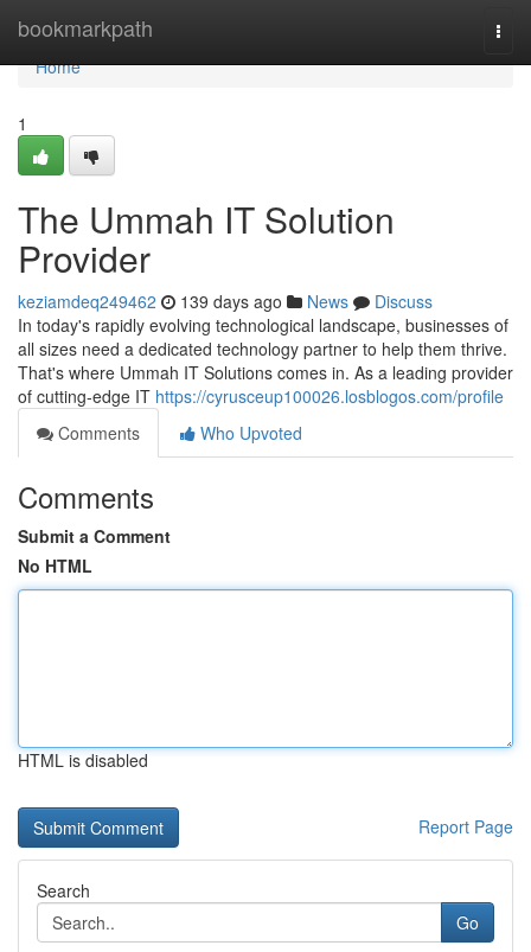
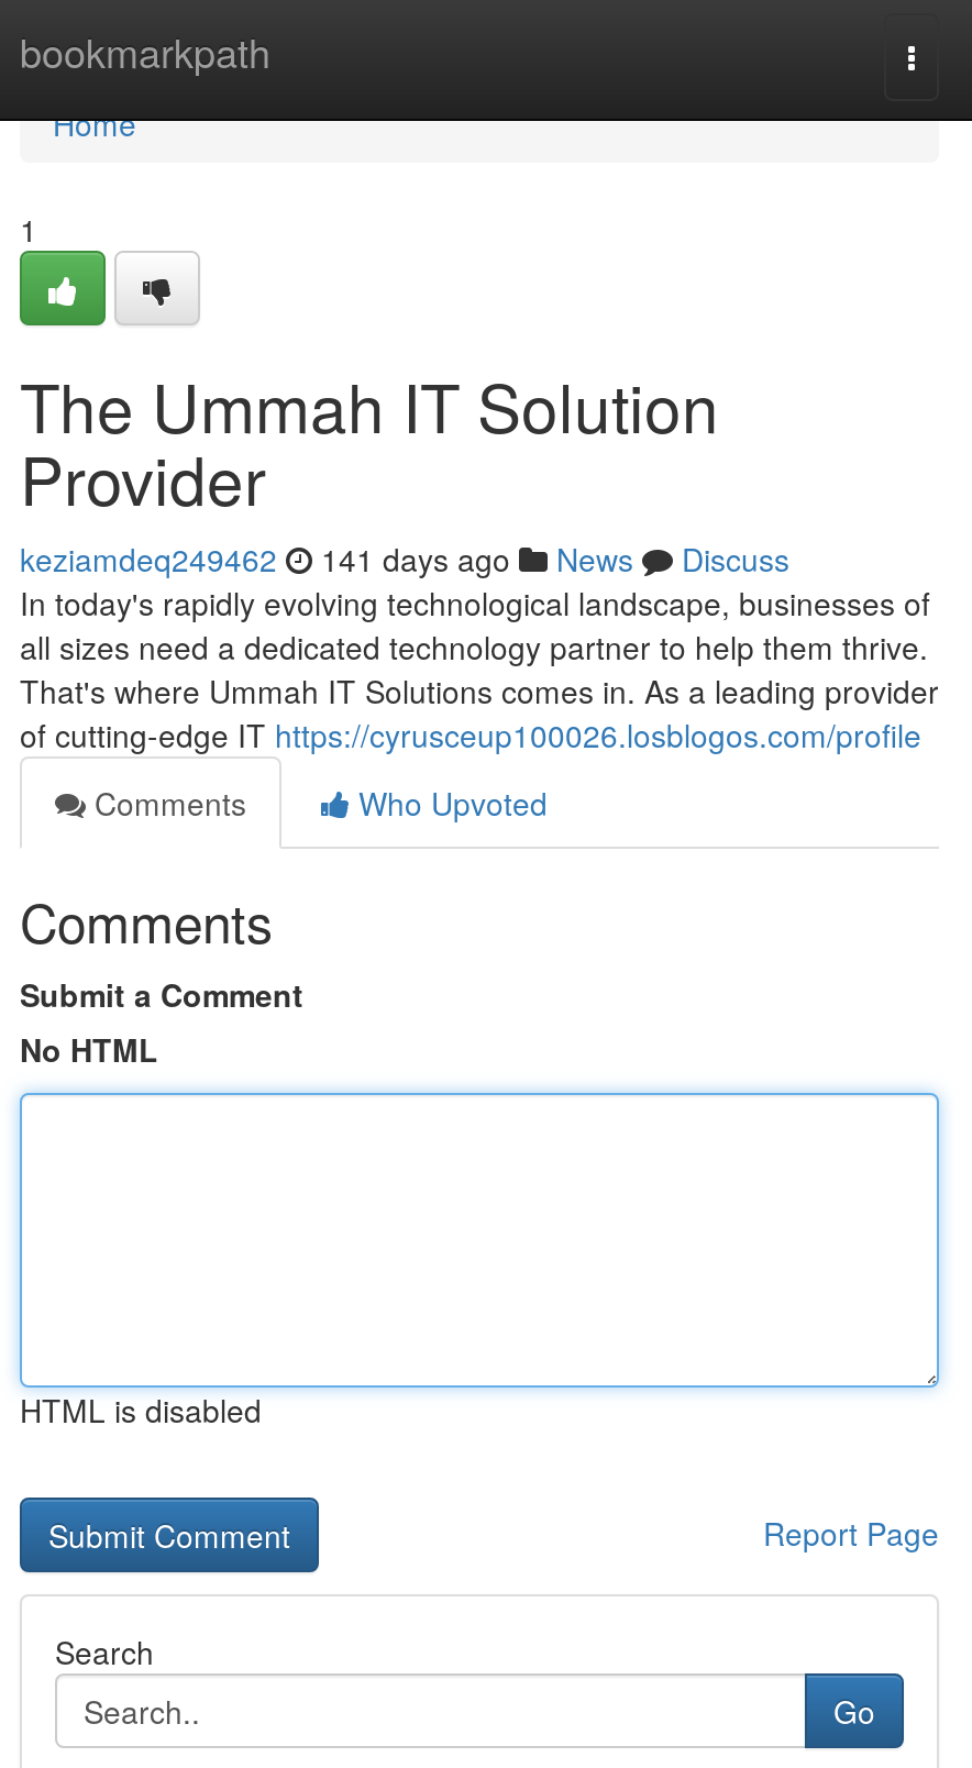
- keziamdeq249462 139 days ago News Discuss
+ keziamdeq249462 141 days ago News Discuss
